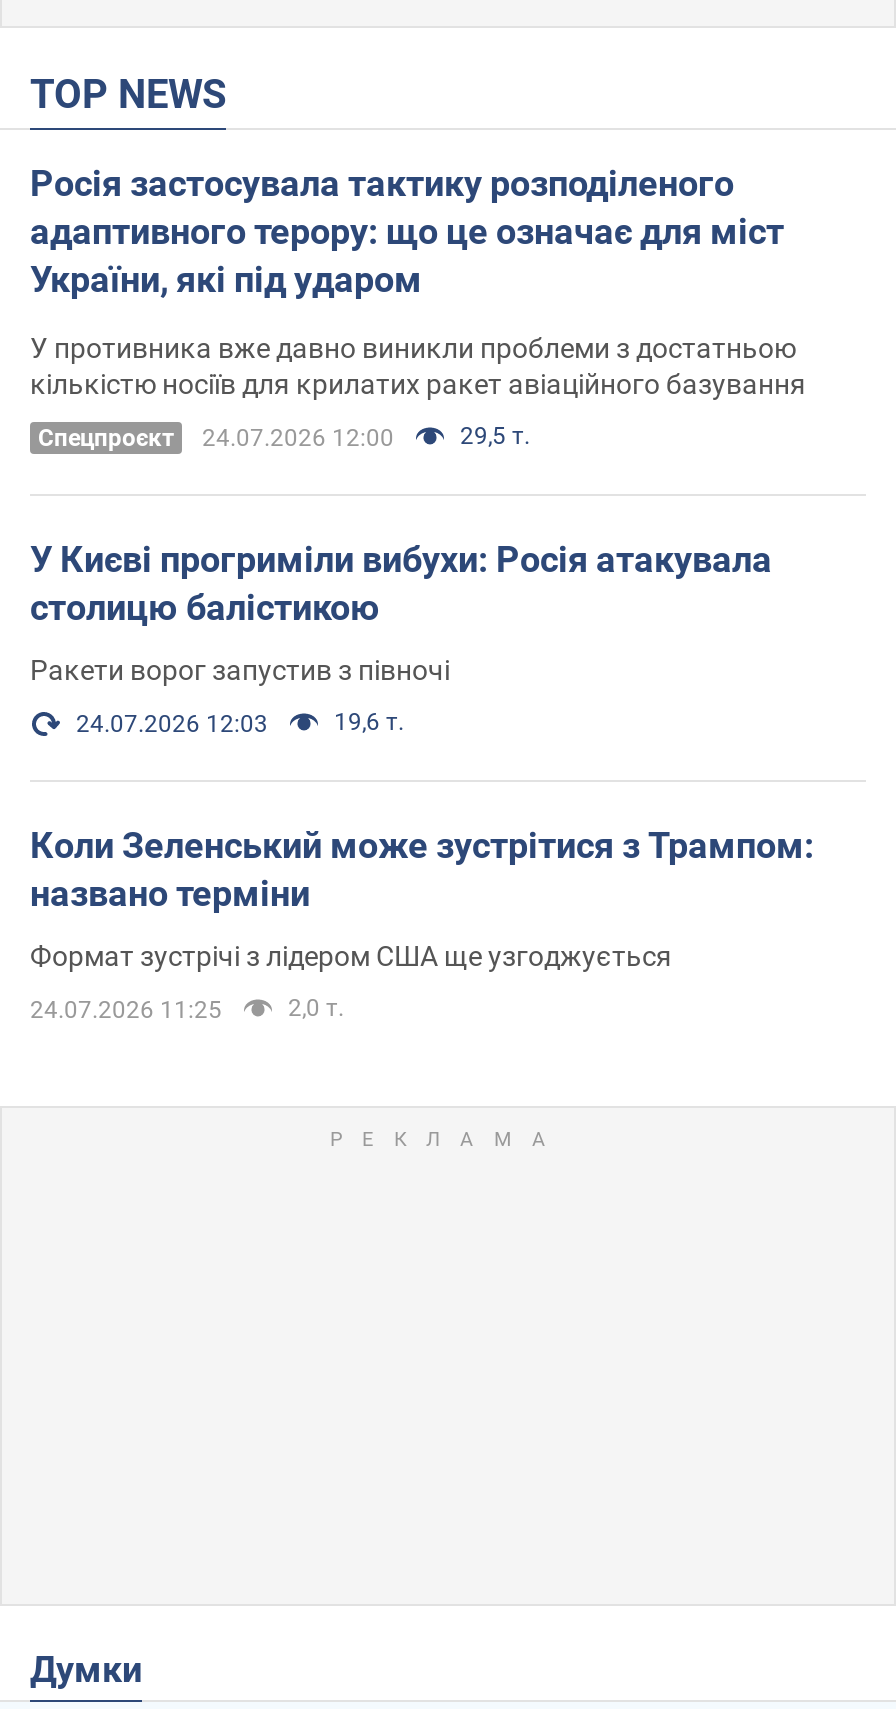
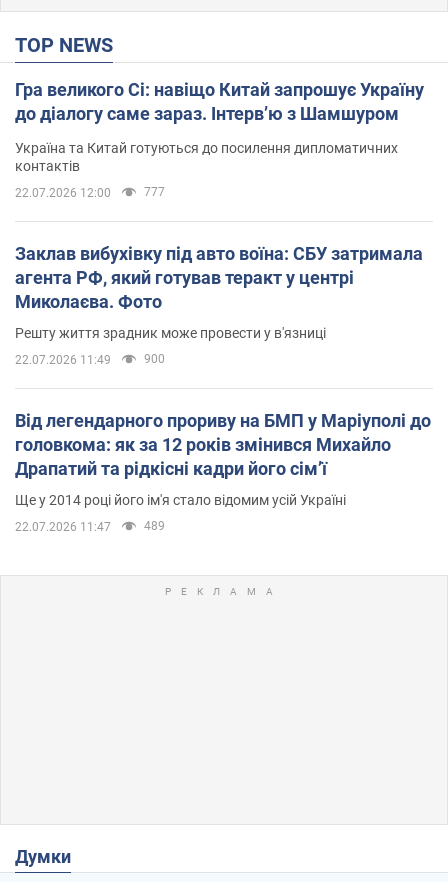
- Росія застосувала тактику розподіленого
- адаптивного терору: що це означає для міст
- України, які під ударом
+ Гра великого Сі: навіщо Китай запрошує Україну
+ до діалогу саме зараз. Інтерв’ю з Шамшуром

- У противника вже давно виникли проблеми з достатньою
- кількістю носіїв для крилатих ракет авіаційного базування
+ Україна та Китай готуються до посилення дипломатичних
+ контактів

- Cпецпроєкт
- 24.07.2026 12:00
- 29,5 т.
+ 22.07.2026 12:00
+ 777

- У Києві прогриміли вибухи: Росія атакувала
- столицю балістикою
+ Заклав вибухівку під авто воїна: СБУ затримала
+ агента РФ, який готував теракт у центрі
+ Миколаєва. Фото

- Ракети ворог запустив з півночі
+ Решту життя зрадник може провести у в'язниці

- 24.07.2026 12:03
- 19,6 т.
+ 22.07.2026 11:49
+ 900

- Коли Зеленський може зустрітися з Трампом:
- названо терміни
+ Від легендарного прориву на БМП у Маріуполі до
+ головкома: як за 12 років змінився Михайло
+ Драпатий та рідкісні кадри його сімʼї

- Формат зустрічі з лідером США ще узгоджується
+ Ще у 2014 році його ім'я стало відомим усій Україні

- 24.07.2026 11:25
- 2,0 т.
+ 22.07.2026 11:47
+ 489
